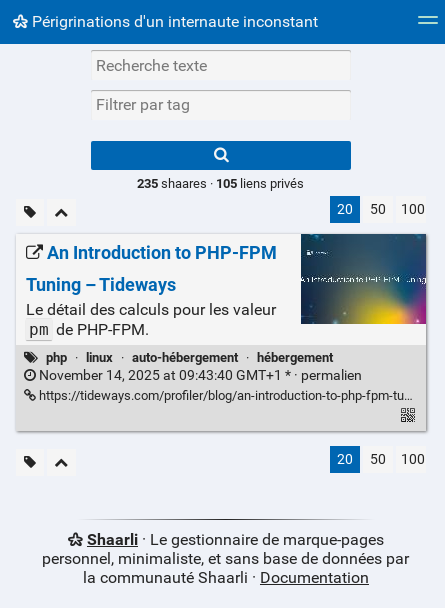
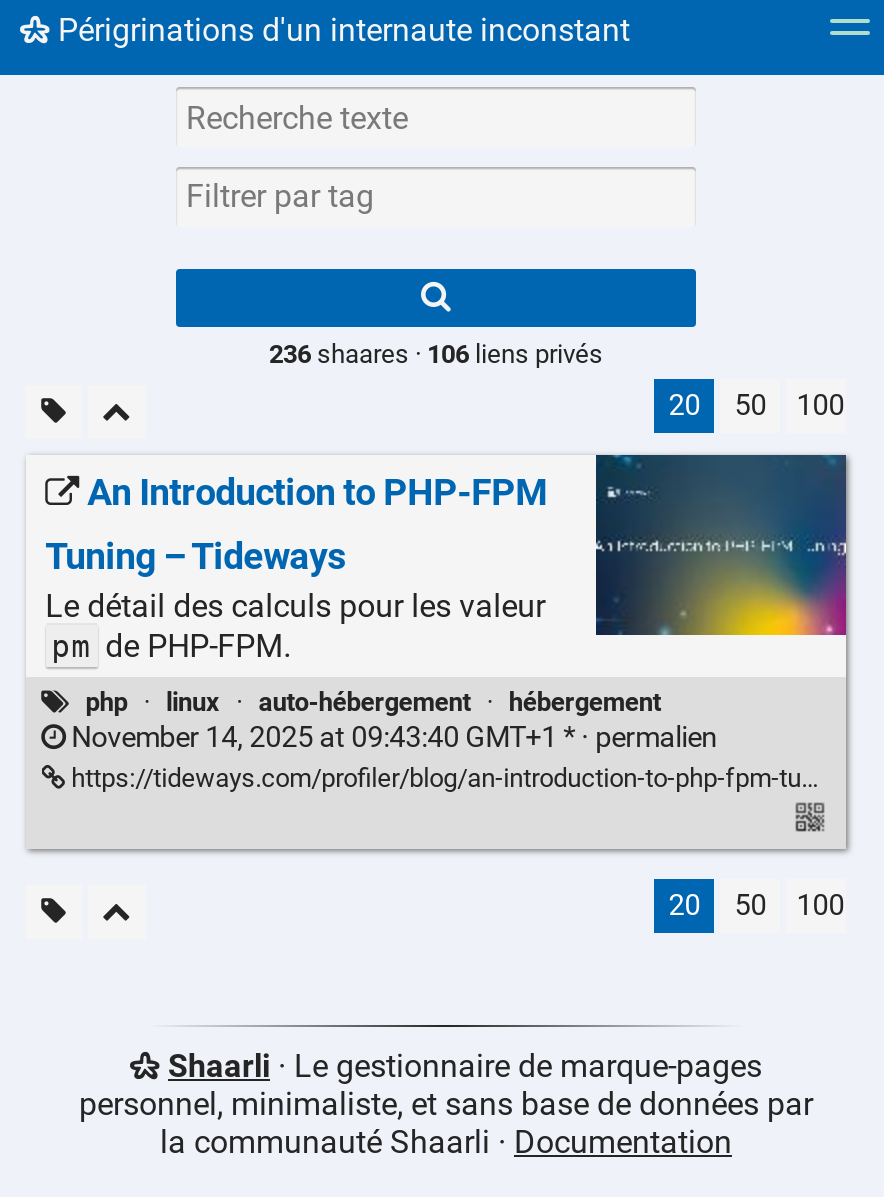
- 235 shaares · 105 liens privés
+ 236 shaares · 106 liens privés
